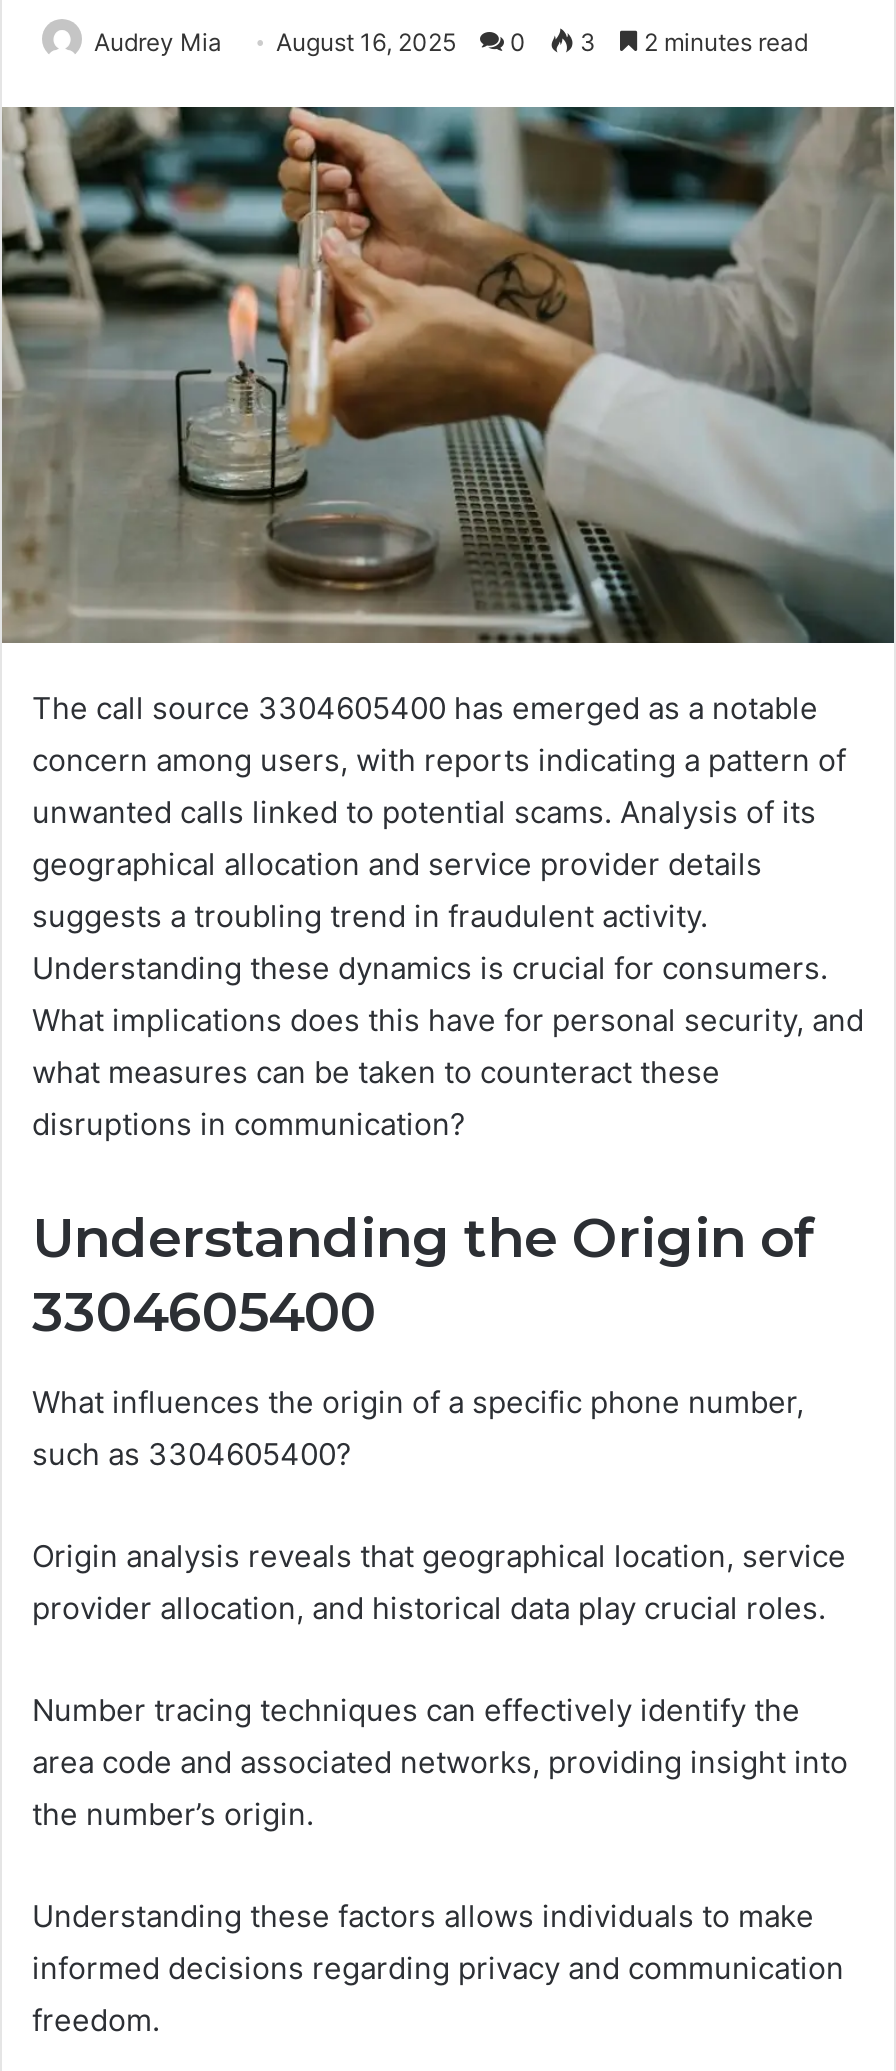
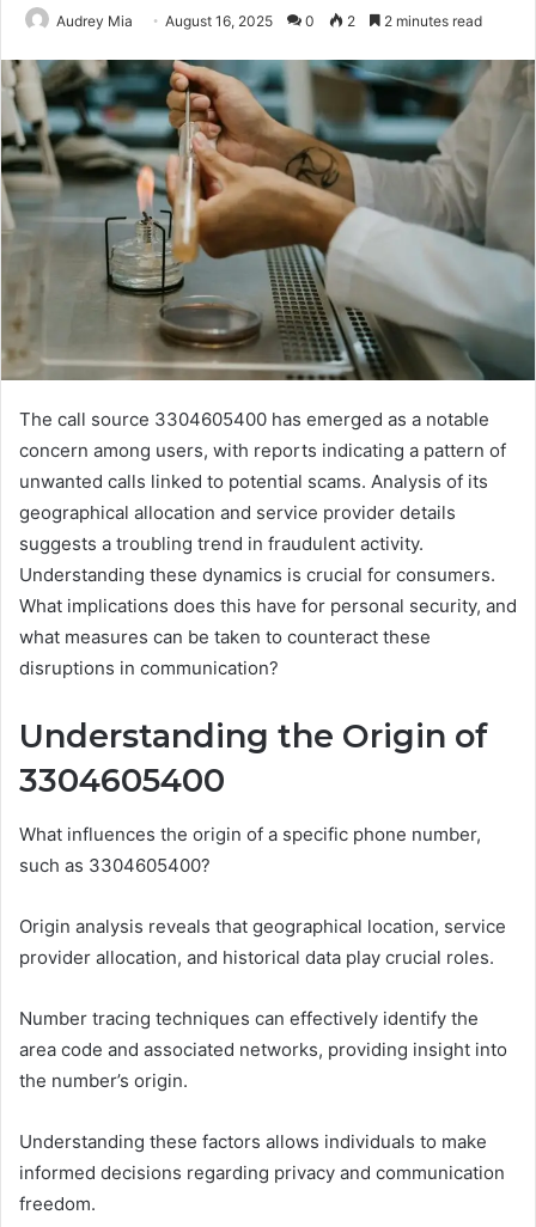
- Audrey Mia August 16, 2025 0 3 2 minutes read
+ Audrey Mia August 16, 2025 0 2 2 minutes read
